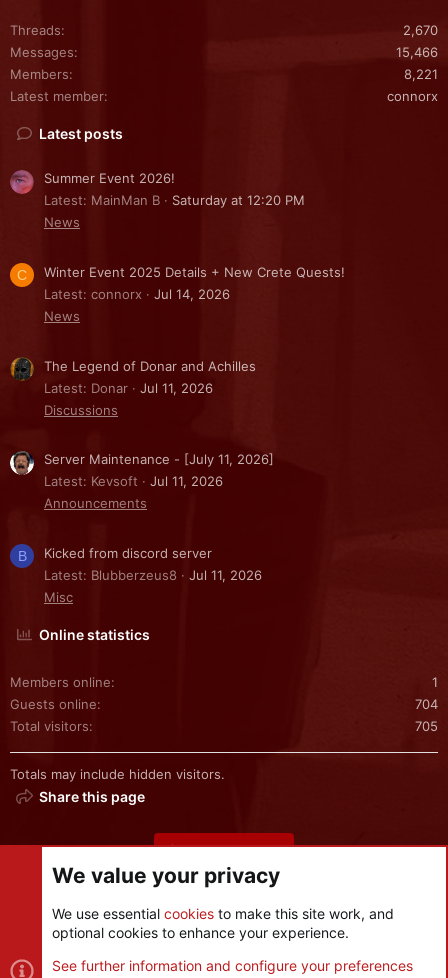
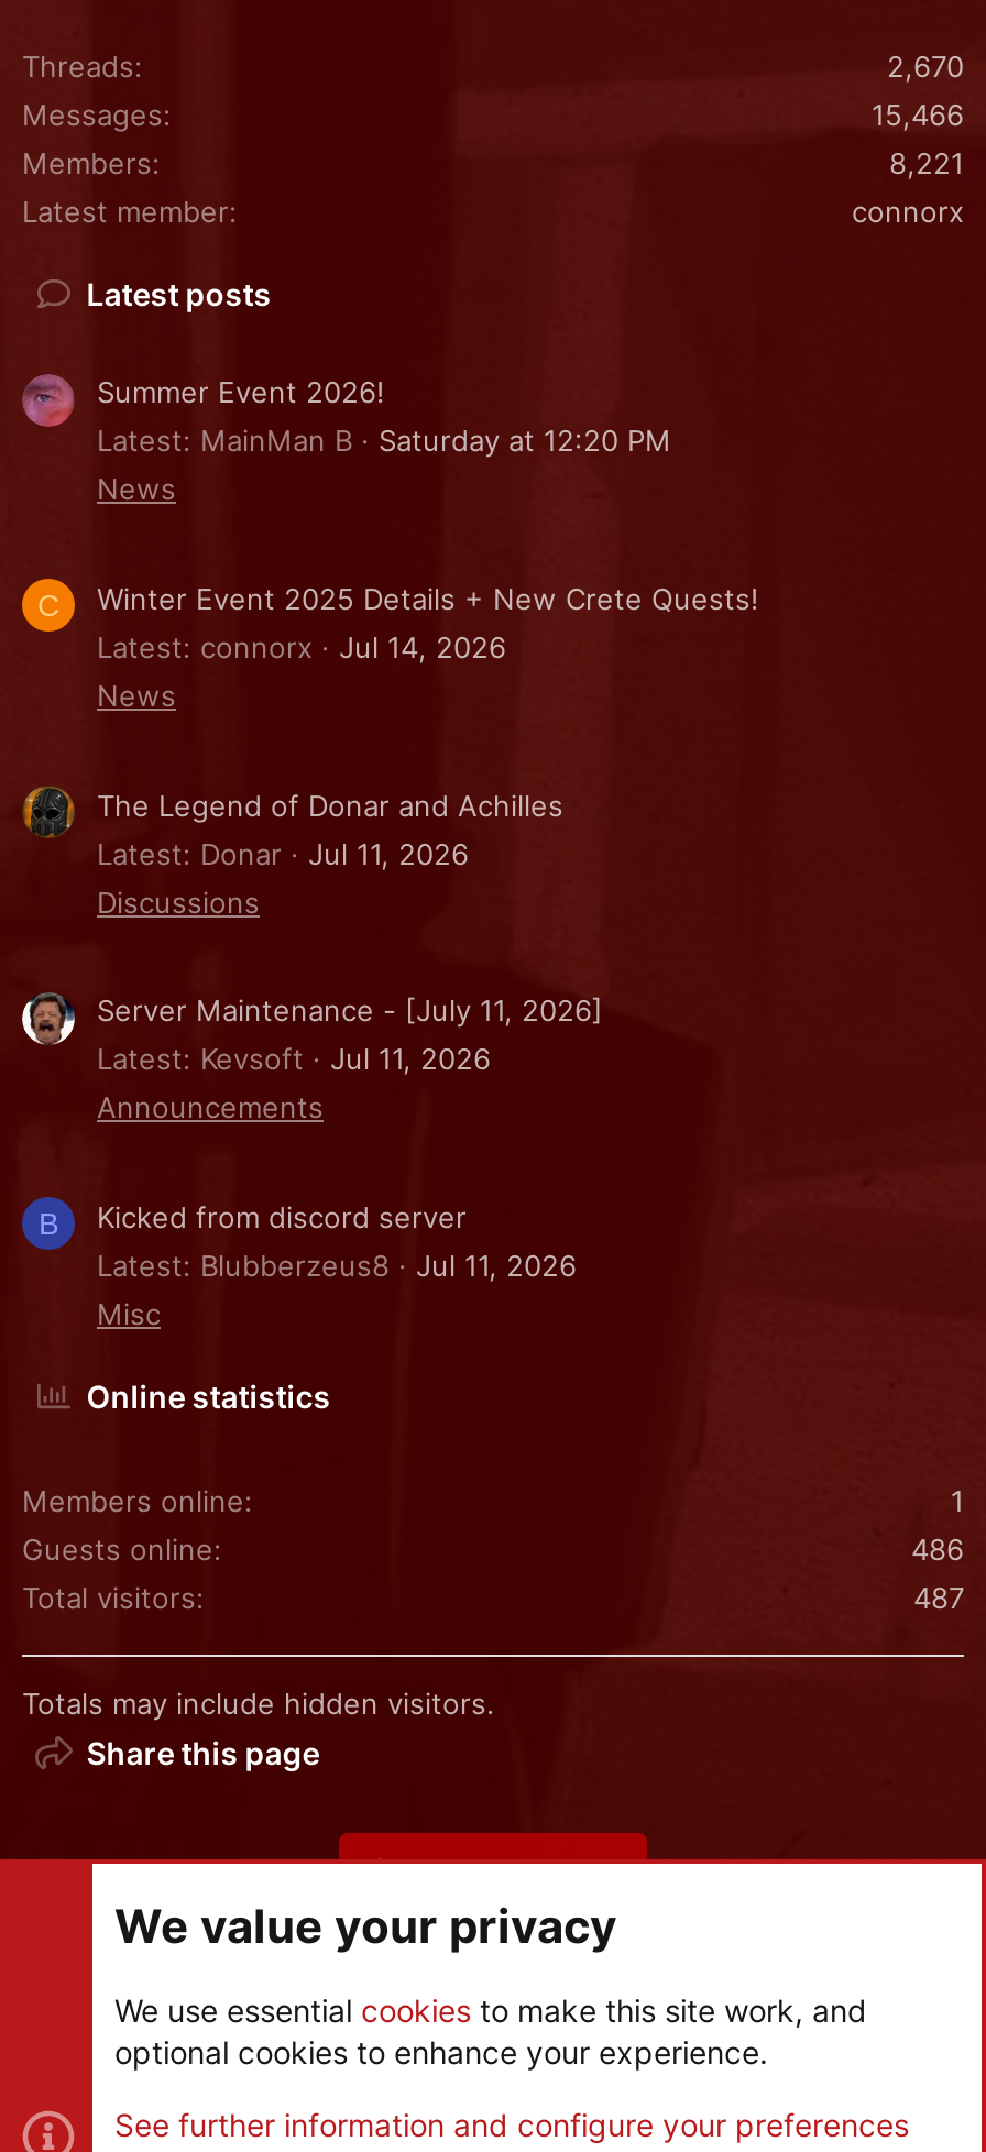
- 704
+ 486

- 705
+ 487
